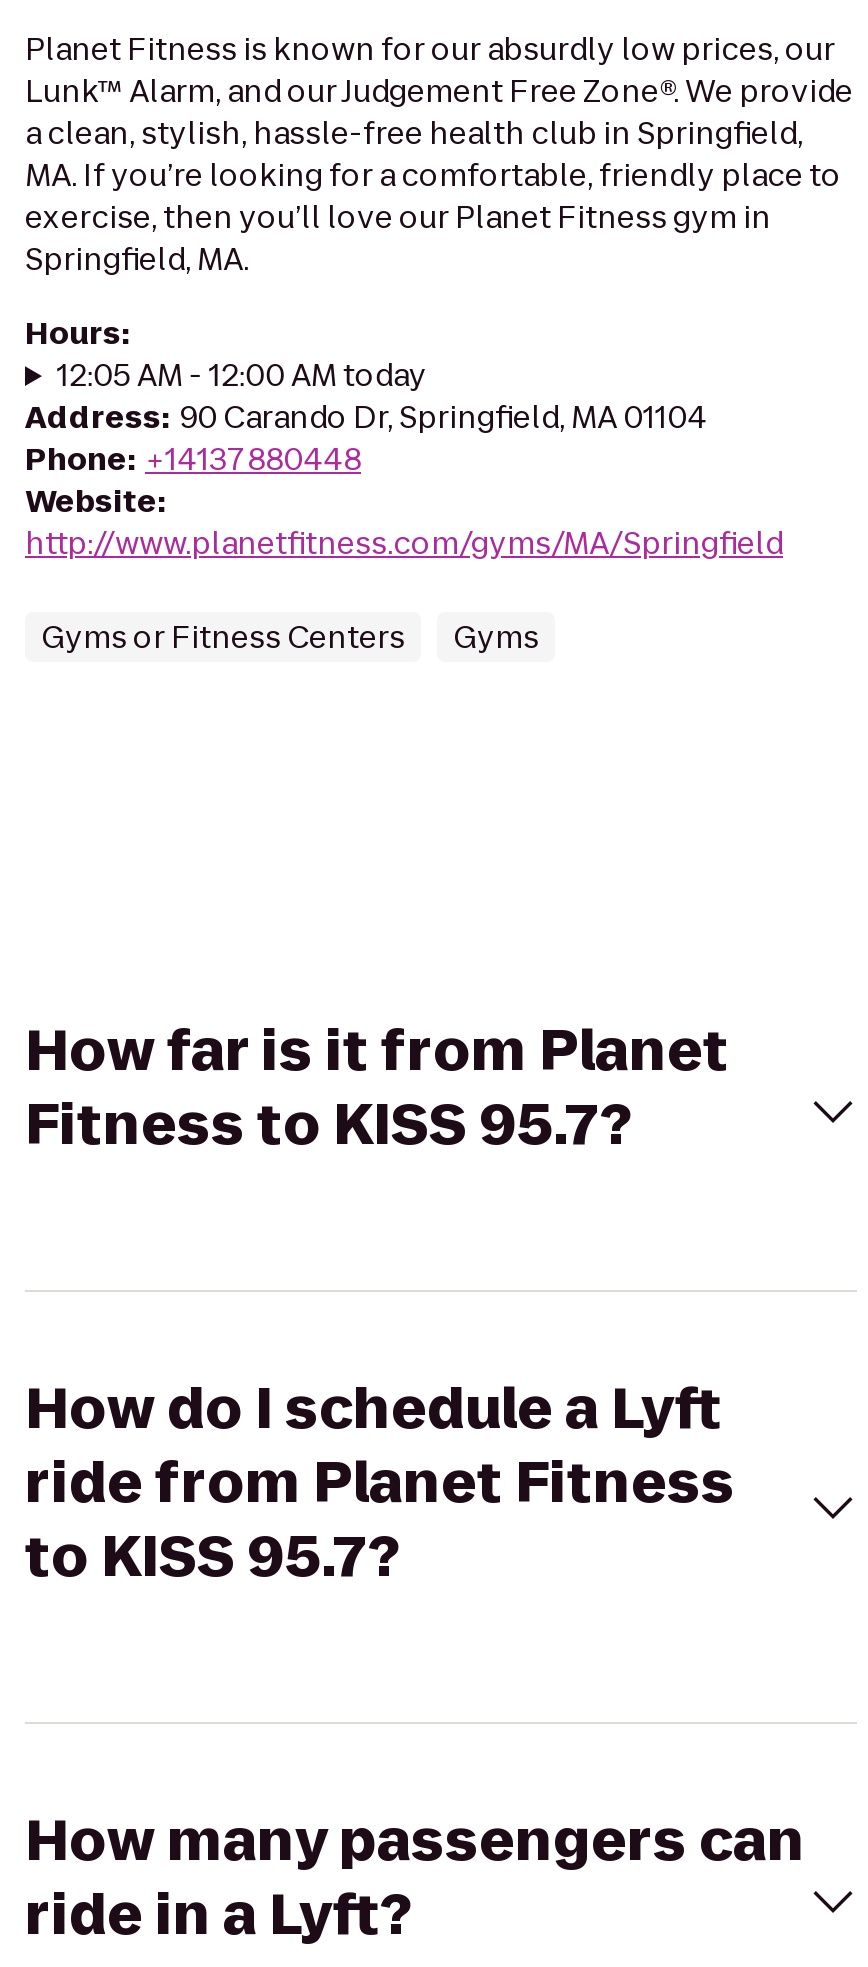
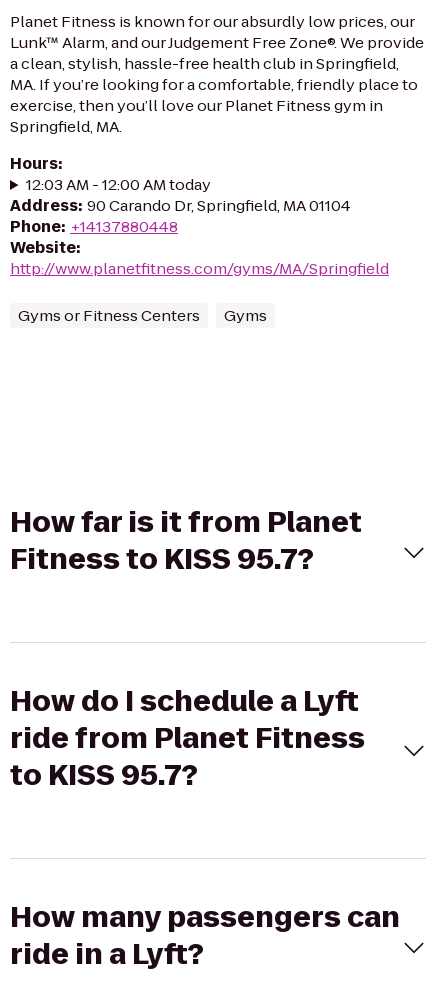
- 12:05 AM - 12:00 AM today
+ 12:03 AM - 12:00 AM today
